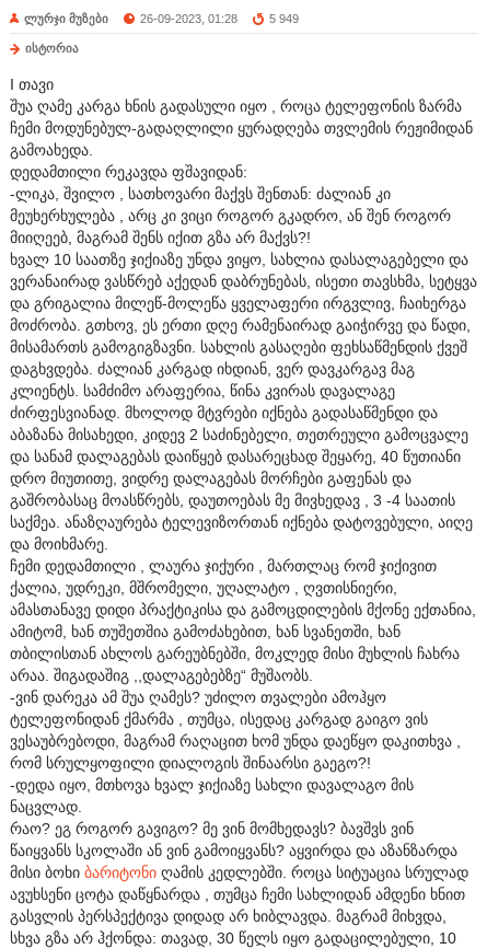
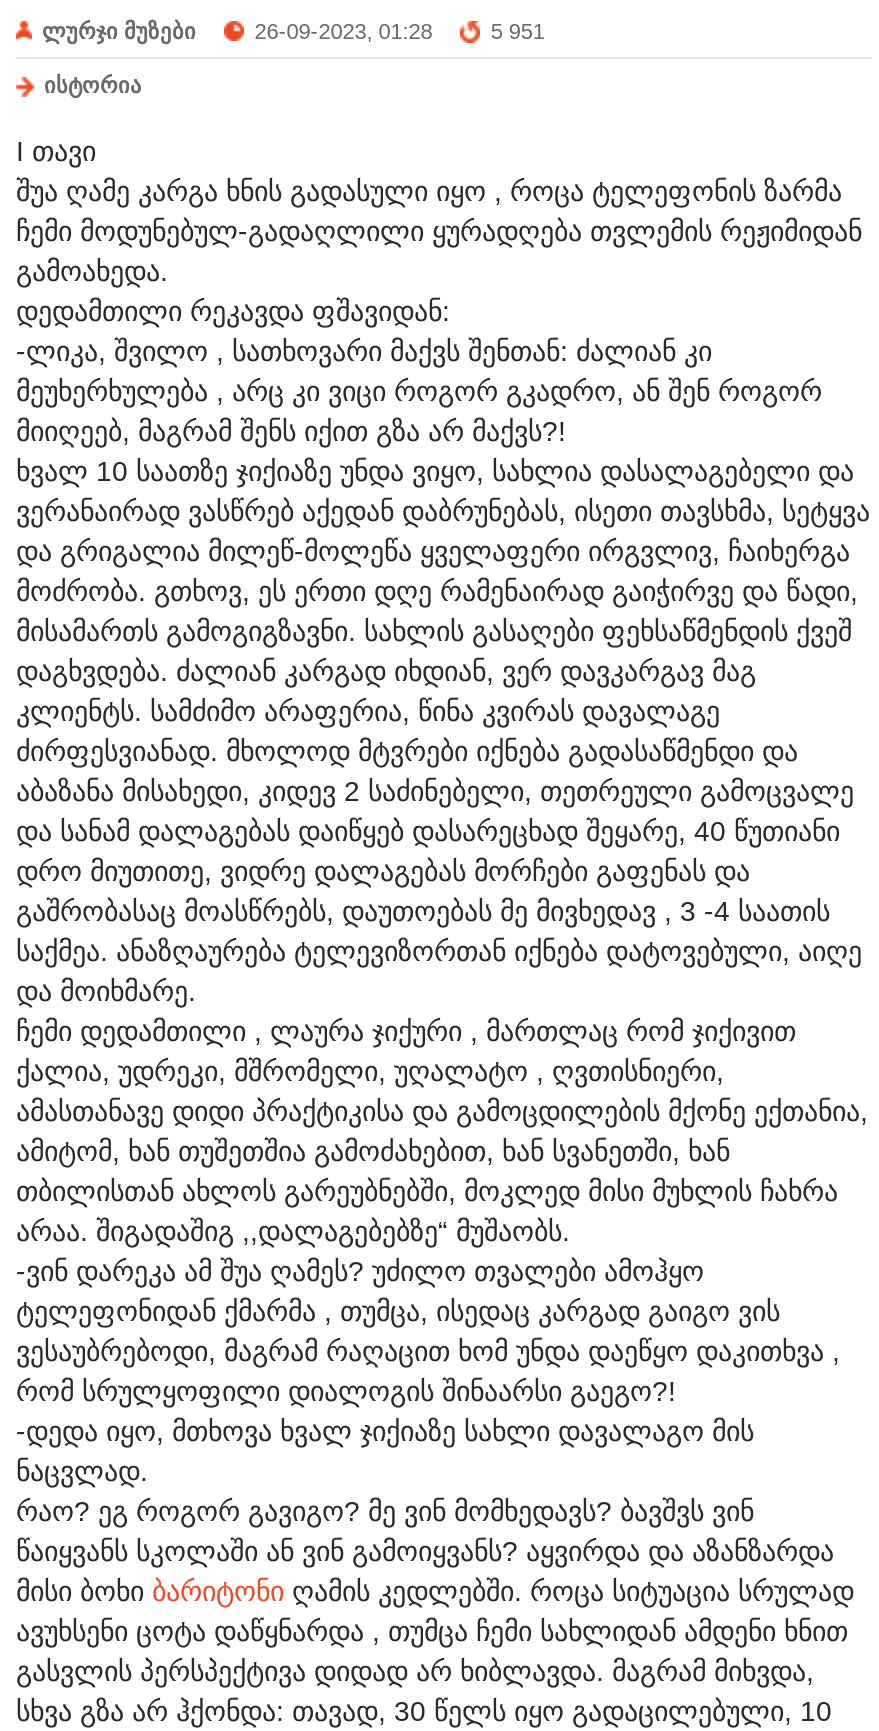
- 5 949
+ 5 951
